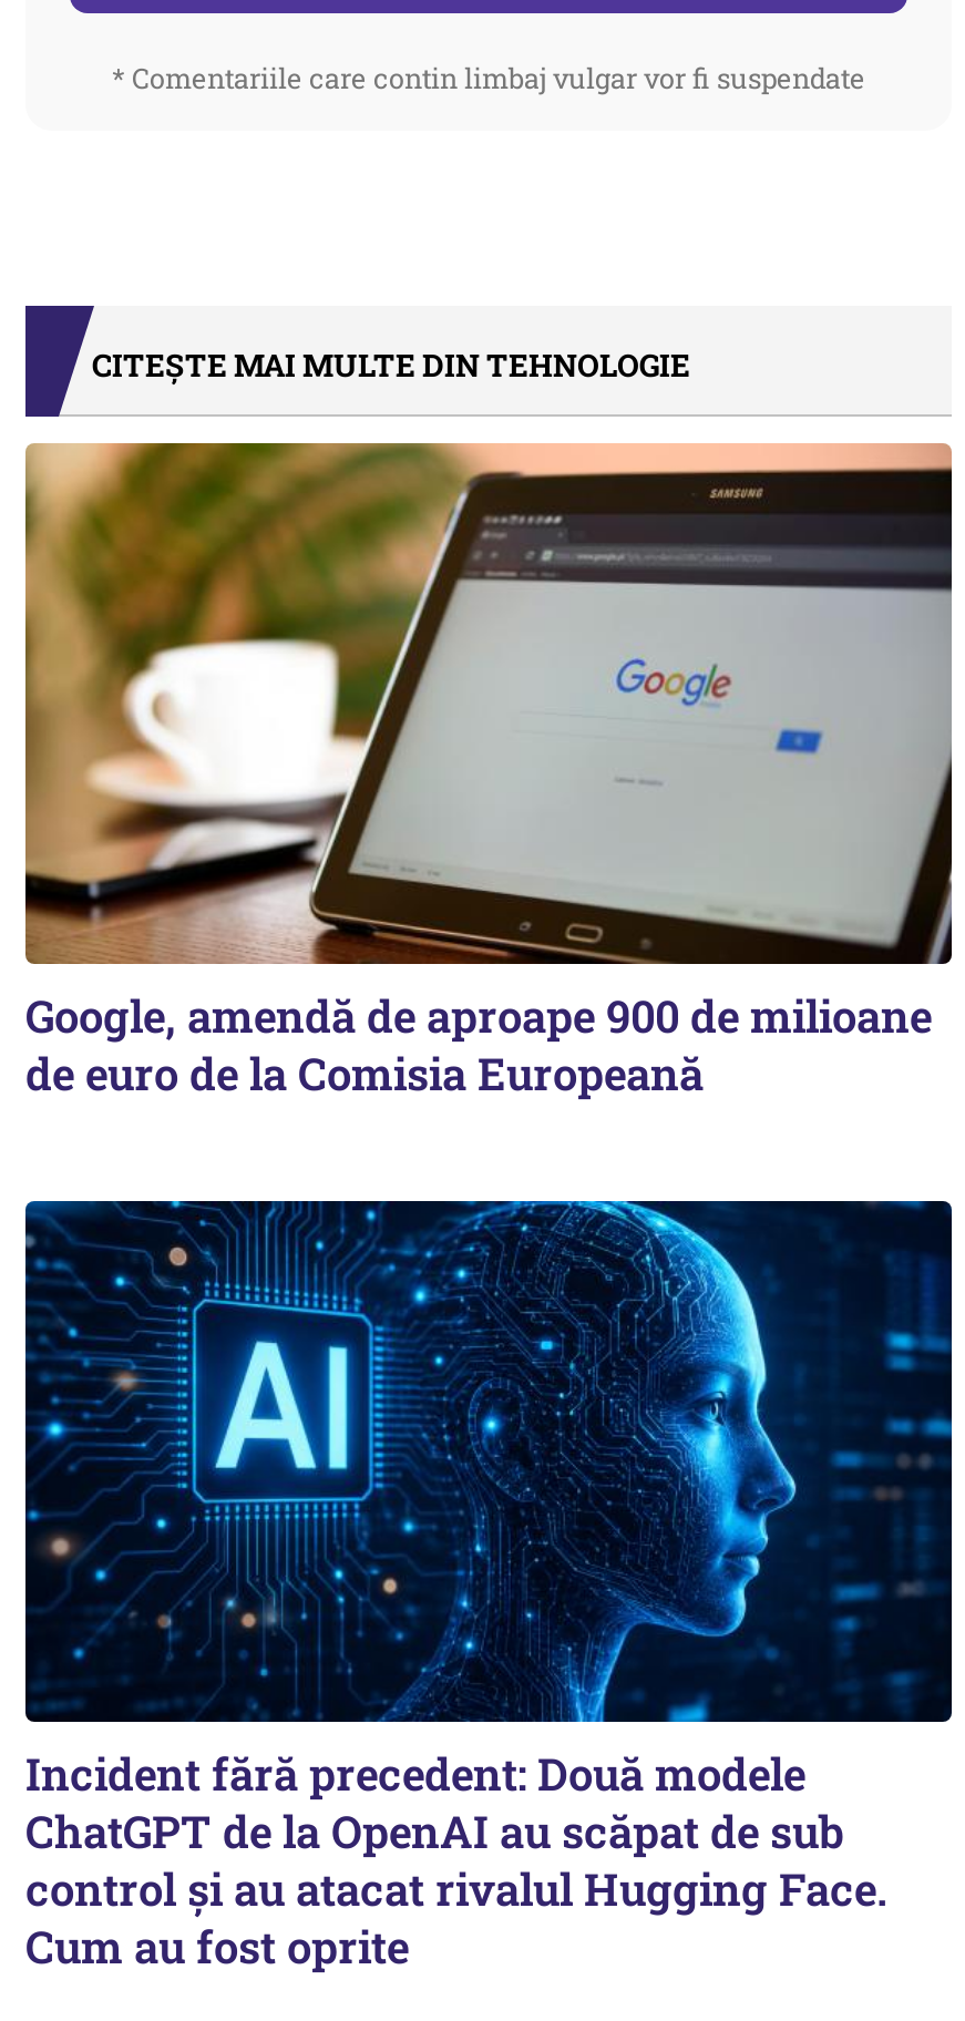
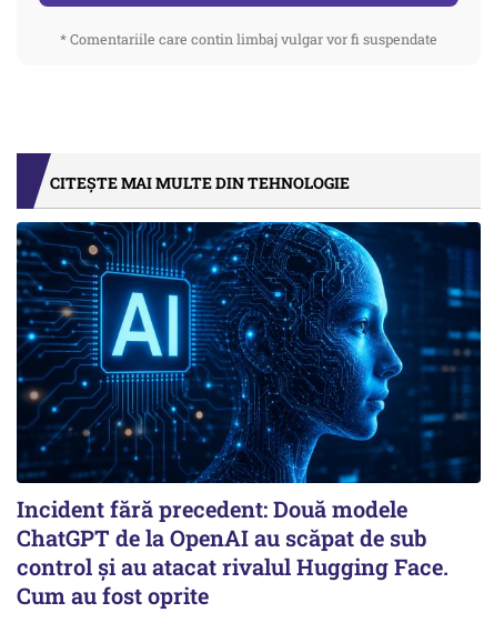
- [image]
- Google, amendă de aproape 900 de milioane
- de euro de la Comisia Europeană
